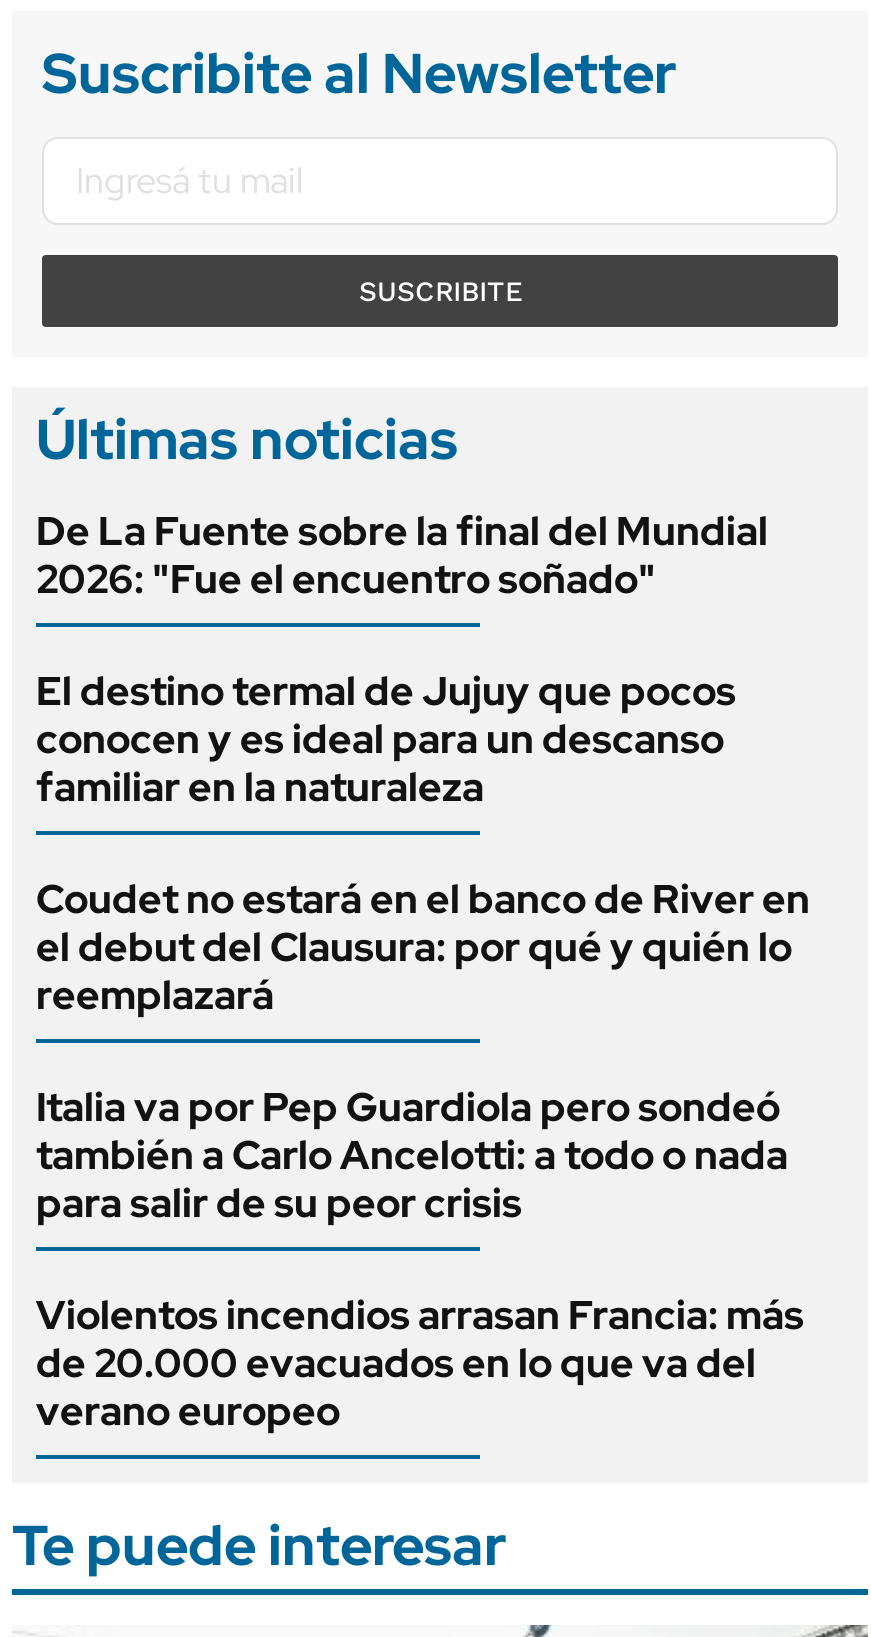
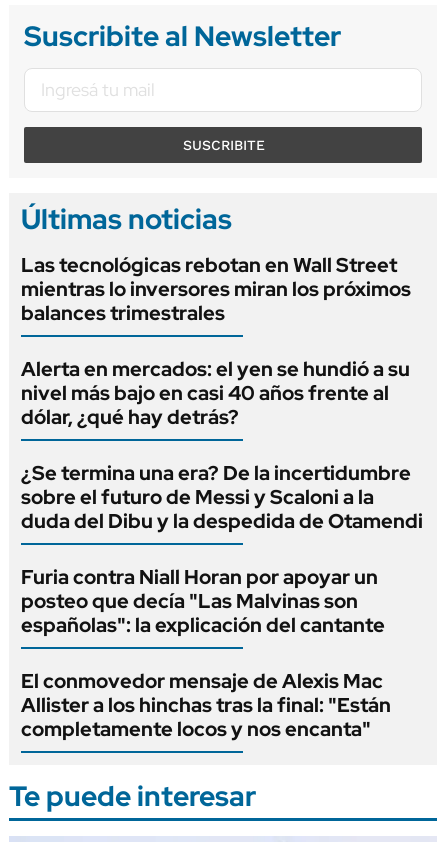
- De La Fuente sobre la final del Mundial
- 2026: "Fue el encuentro soñado"
+ Las tecnológicas rebotan en Wall Street
+ mientras lo inversores miran los próximos
+ balances trimestrales

- El destino termal de Jujuy que pocos
- conocen y es ideal para un descanso
- familiar en la naturaleza
+ Alerta en mercados: el yen se hundió a su
+ nivel más bajo en casi 40 años frente al
+ dólar, ¿qué hay detrás?

- Coudet no estará en el banco de River en
- el debut del Clausura: por qué y quién lo
- reemplazará
+ ¿Se termina una era? De la incertidumbre
+ sobre el futuro de Messi y Scaloni a la
+ duda del Dibu y la despedida de Otamendi

- Italia va por Pep Guardiola pero sondeó
- también a Carlo Ancelotti: a todo o nada
- para salir de su peor crisis
+ Furia contra Niall Horan por apoyar un
+ posteo que decía "Las Malvinas son
+ españolas": la explicación del cantante

- Violentos incendios arrasan Francia: más
- de 20.000 evacuados en lo que va del
- verano europeo
+ El conmovedor mensaje de Alexis Mac
+ Allister a los hinchas tras la final: "Están
+ completamente locos y nos encanta"
